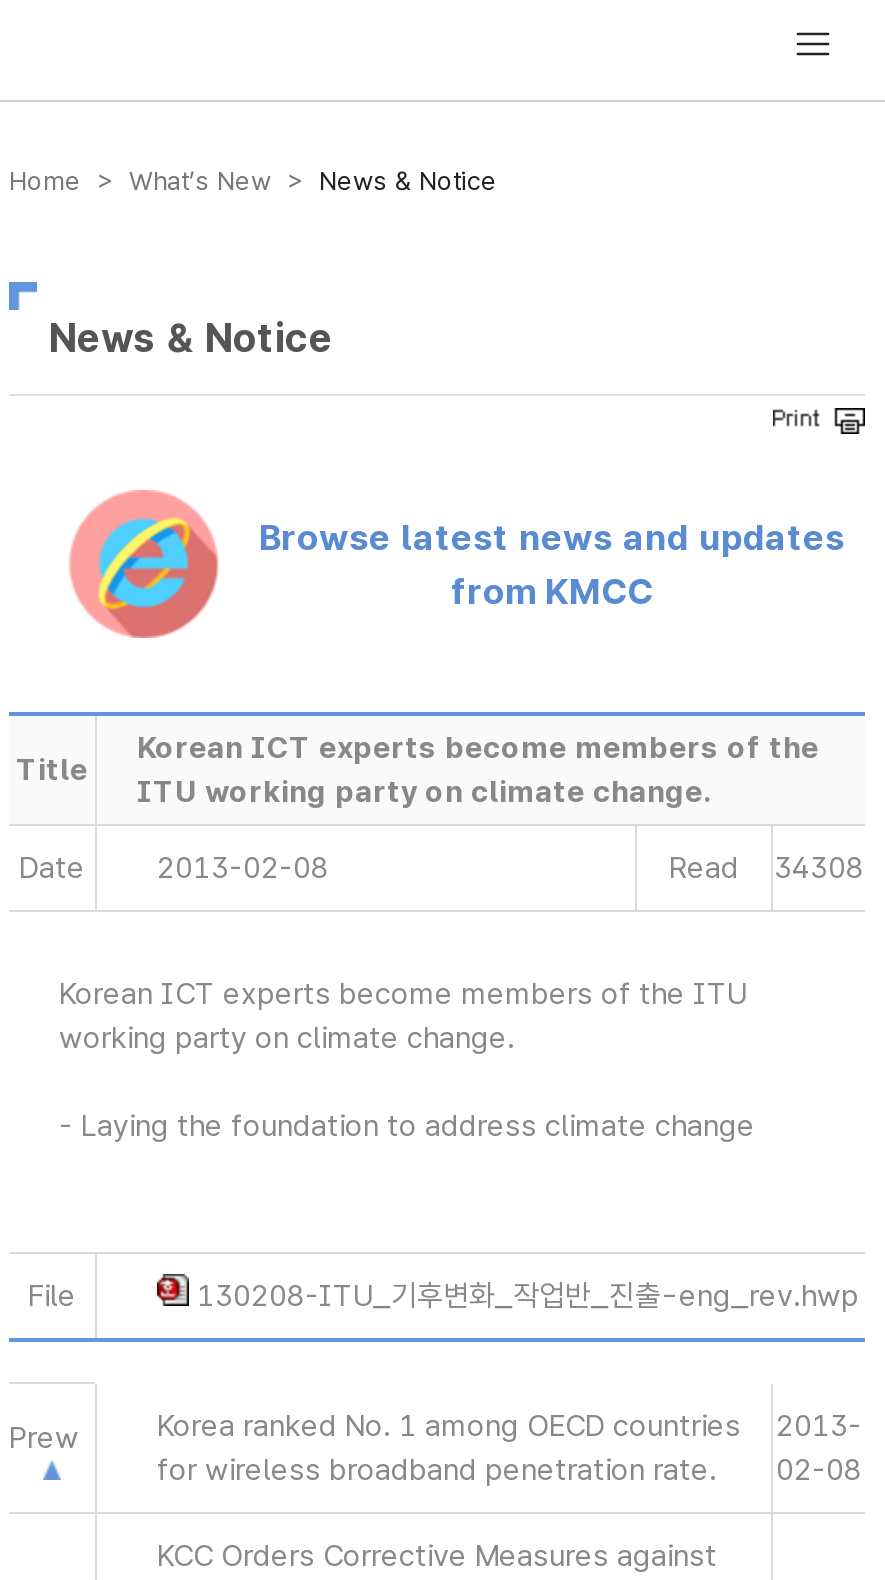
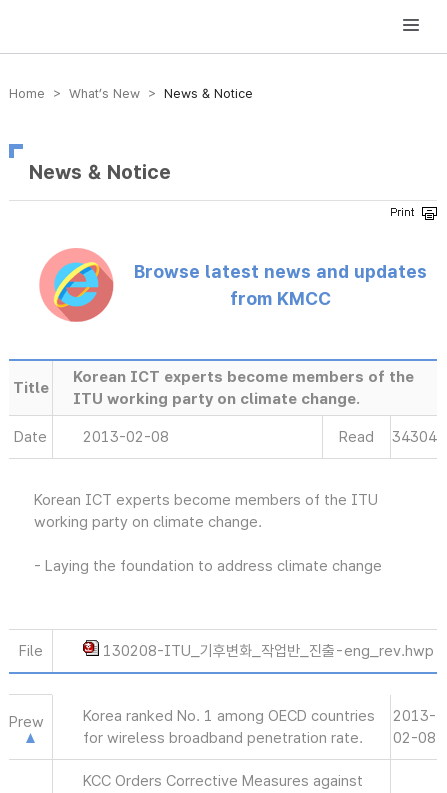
- Read 34308
+ Read 34304
